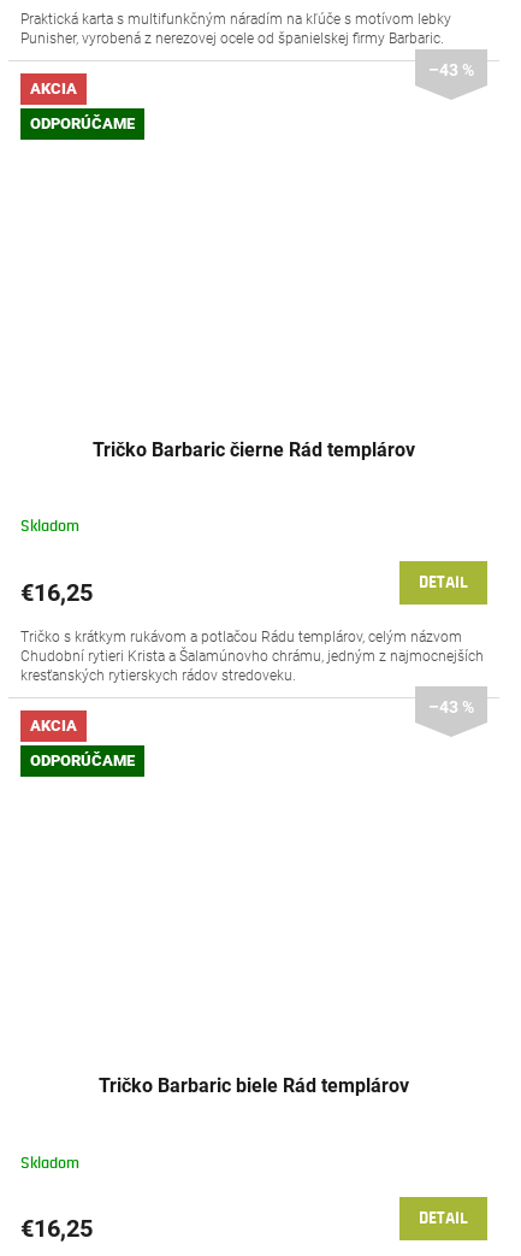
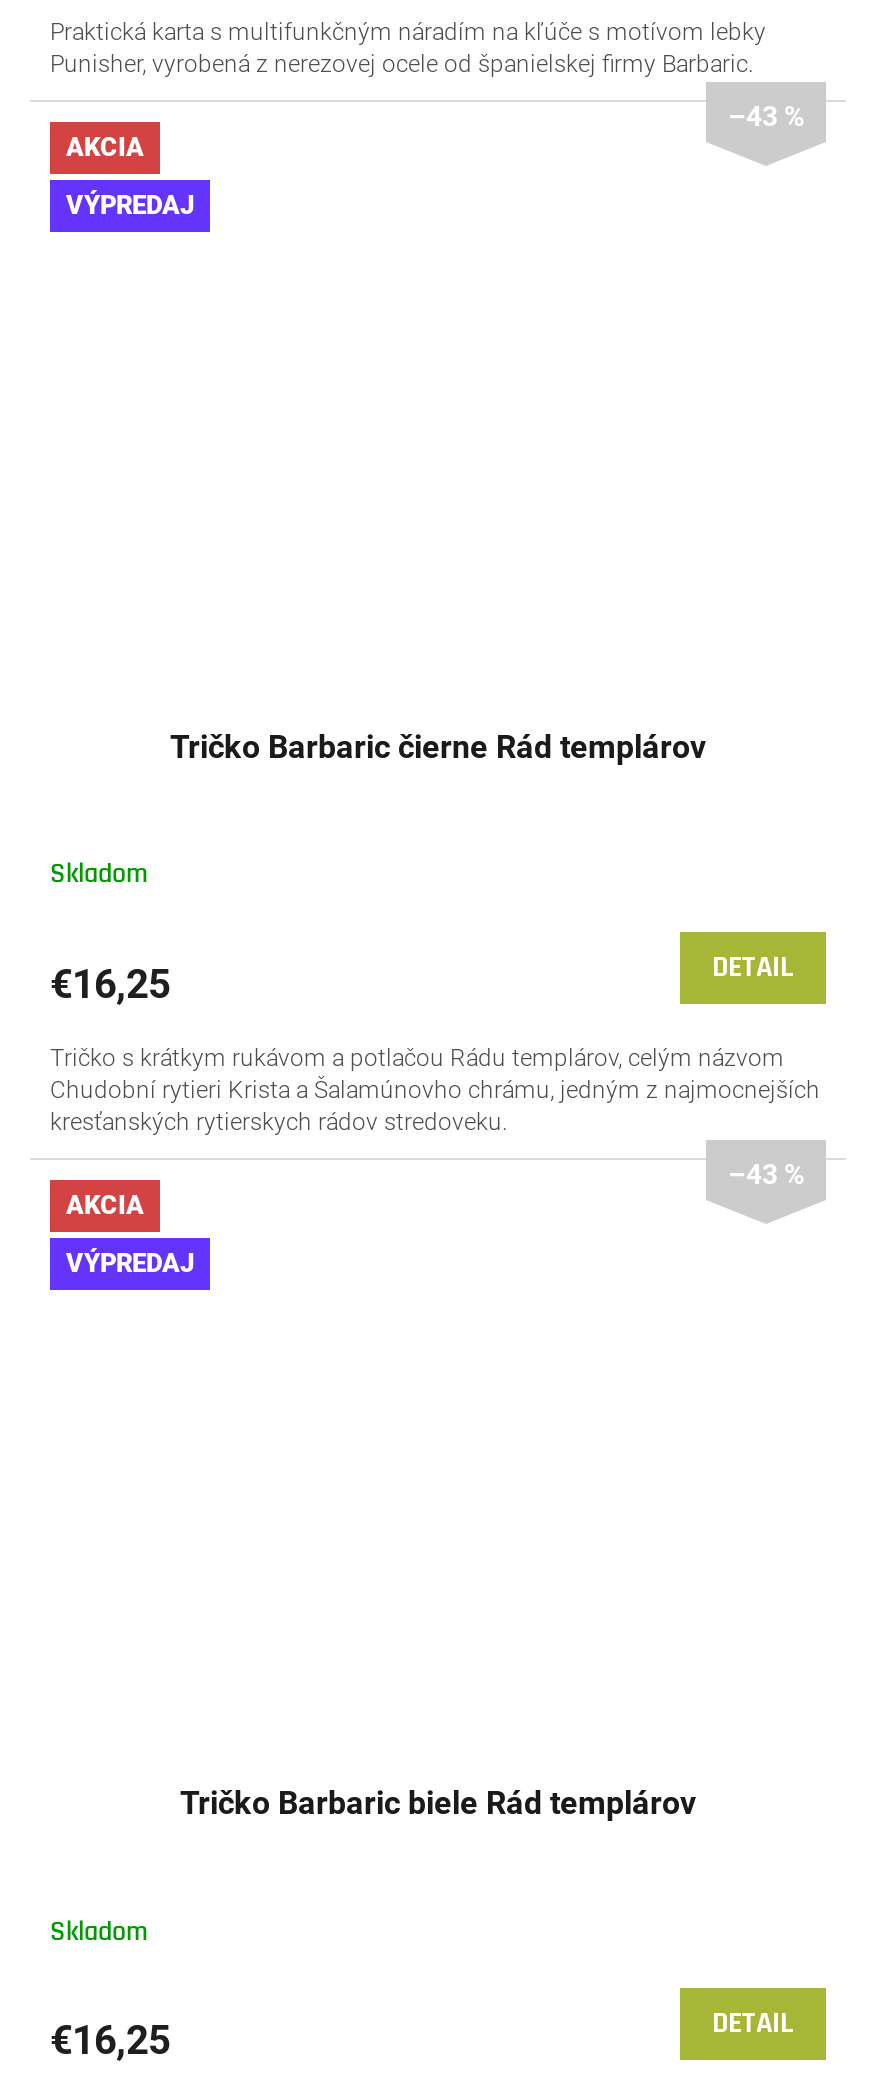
- ODPORÚČAME
+ VÝPREDAJ

- ODPORÚČAME
+ VÝPREDAJ
